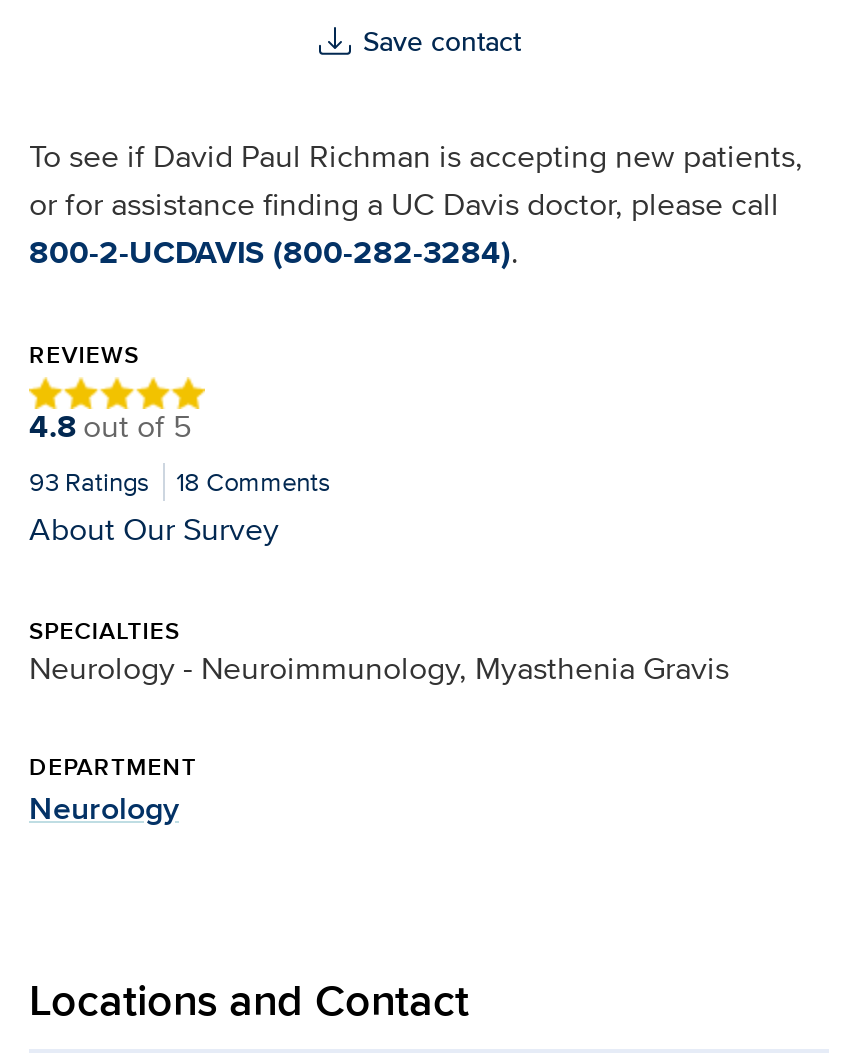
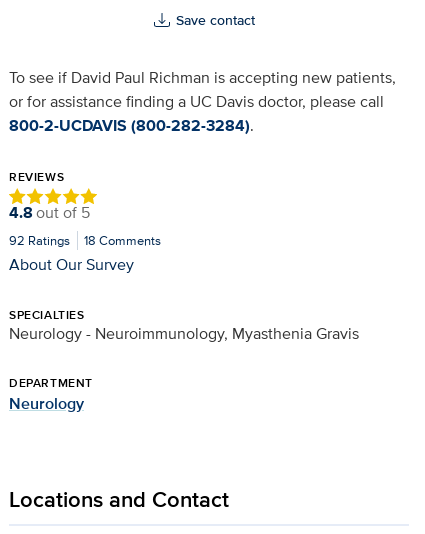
- 93 Ratings 18 Comments
+ 92 Ratings 18 Comments
